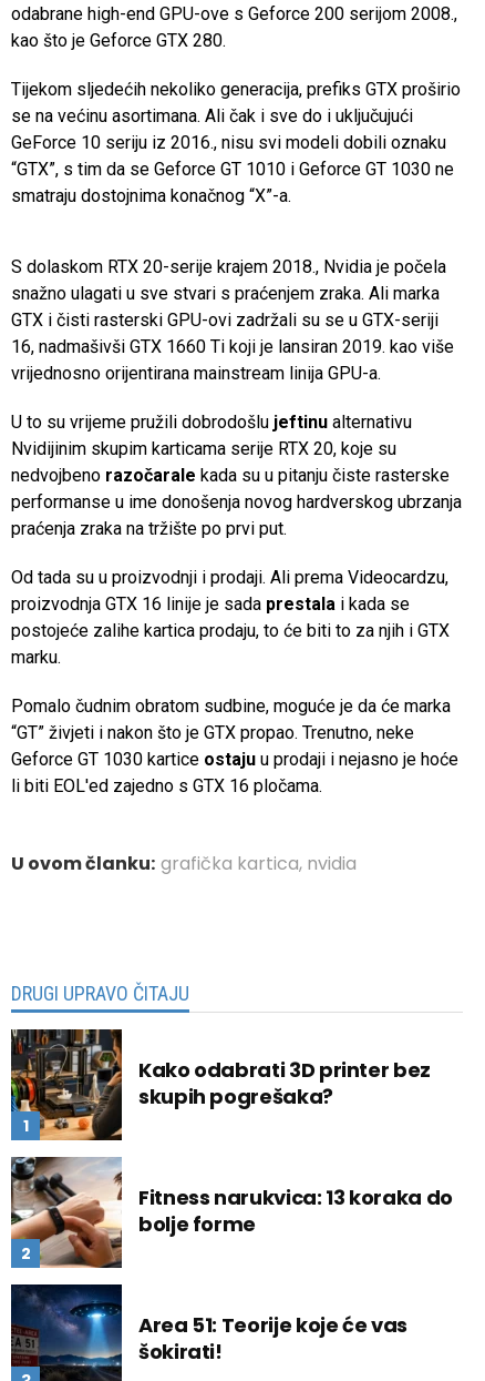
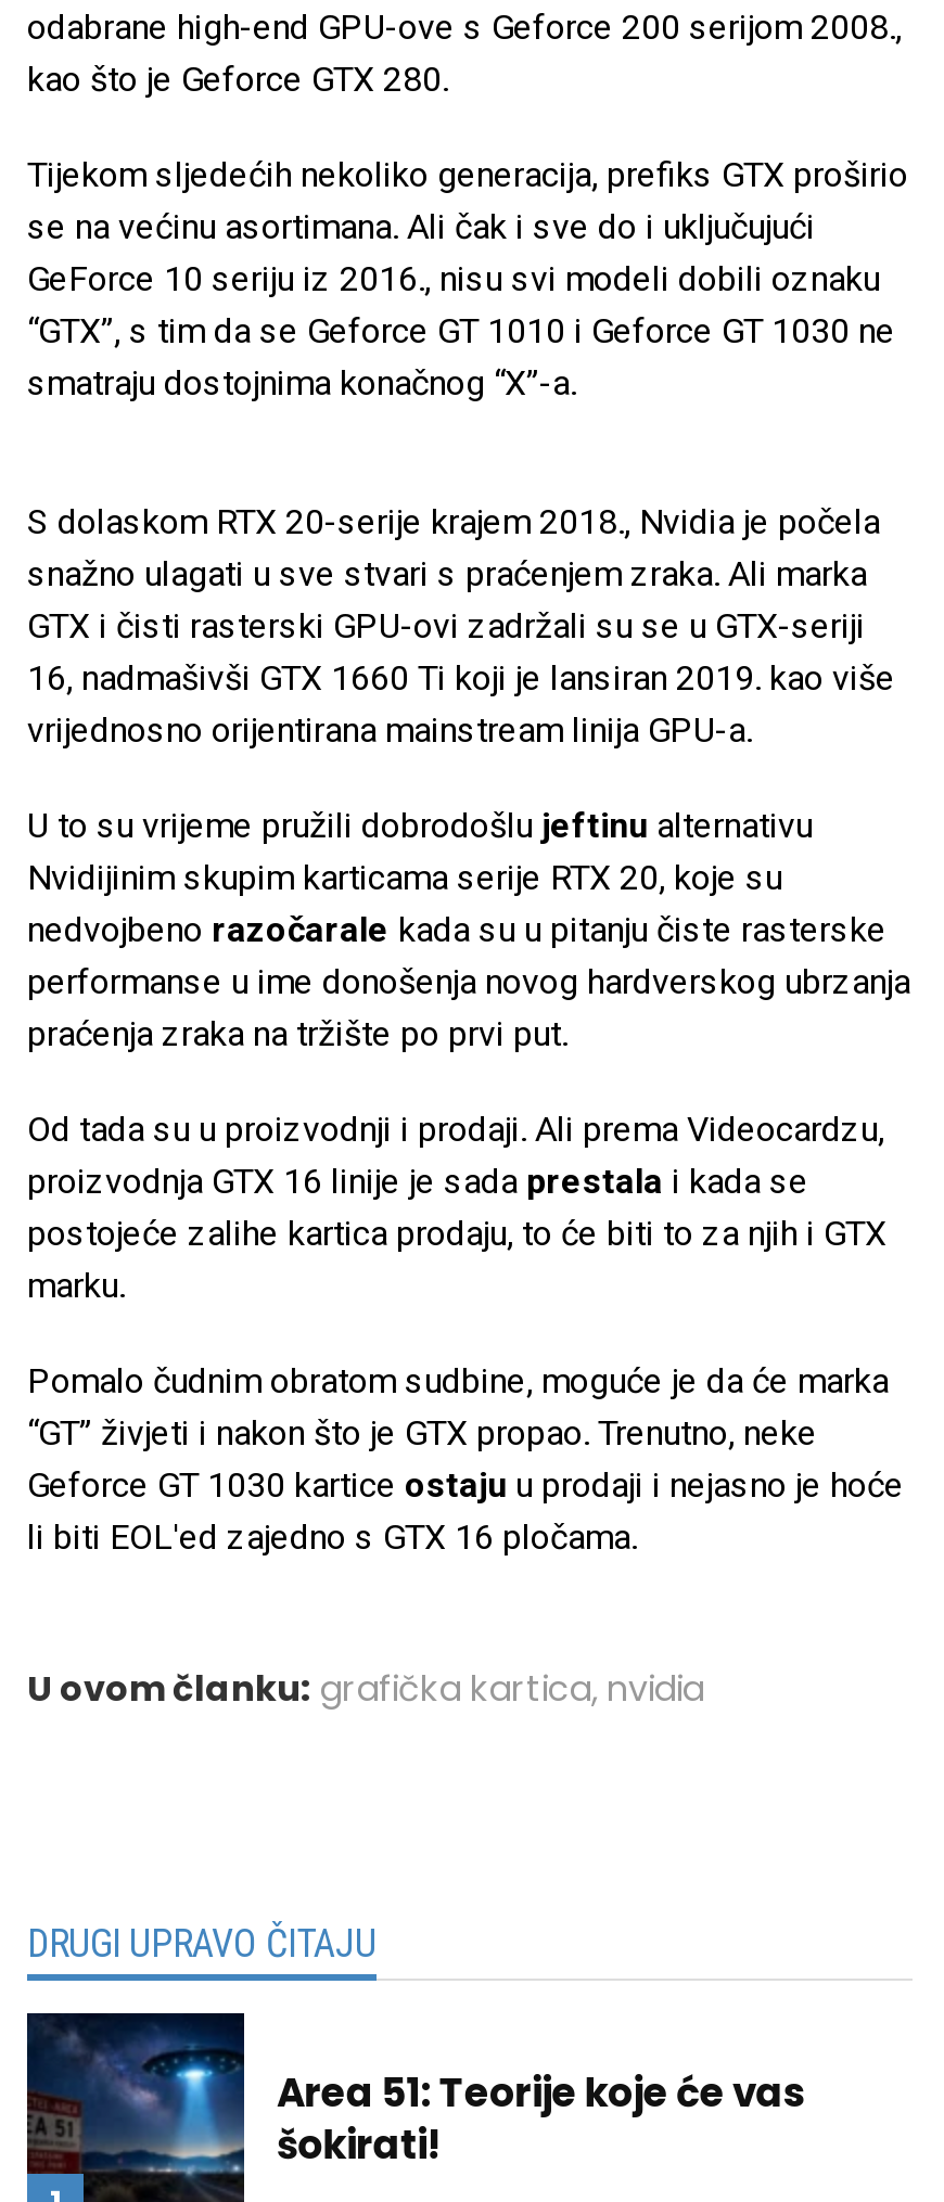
- [image]
- Kako odabrati 3D printer bez
- skupih pogrešaka?

- [image]
- Fitness narukvica: 13 koraka do
- bolje forme
